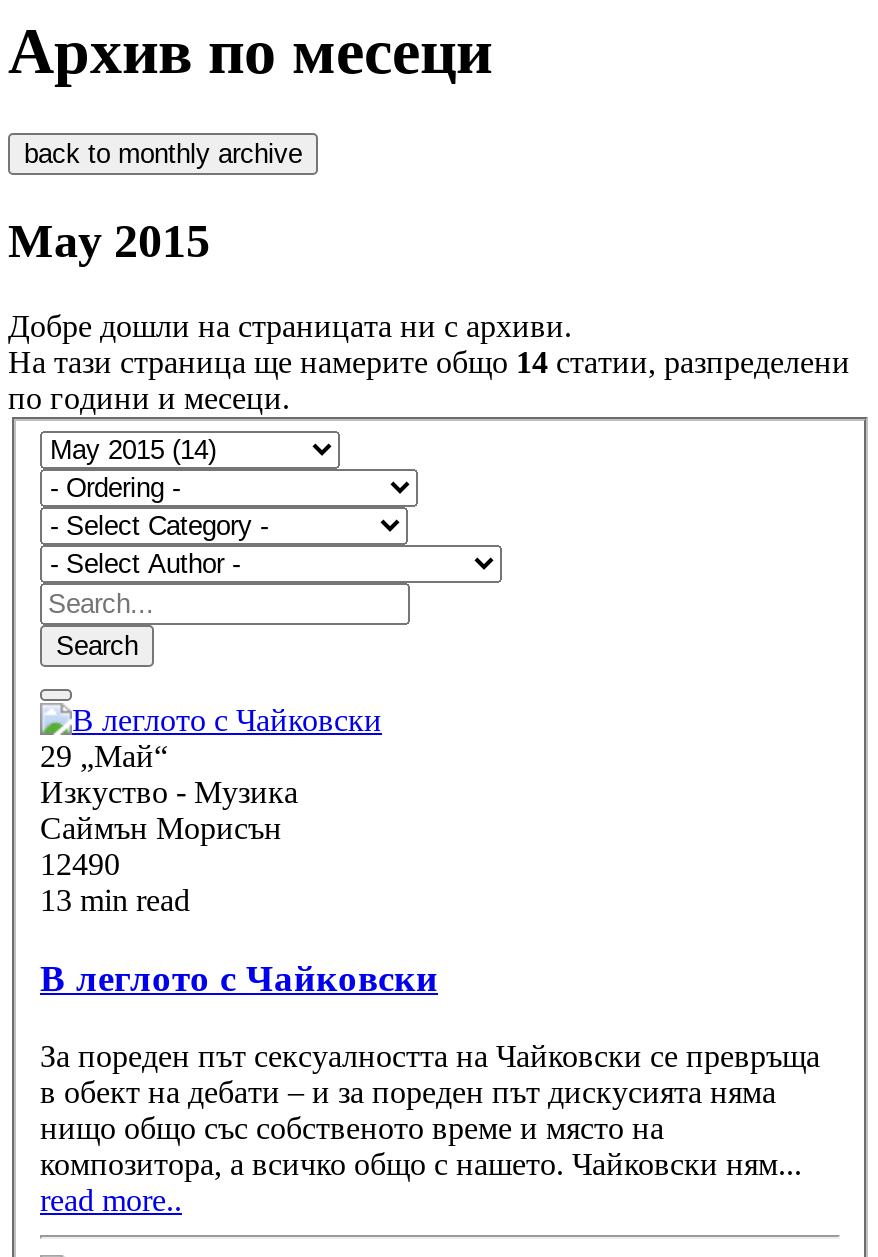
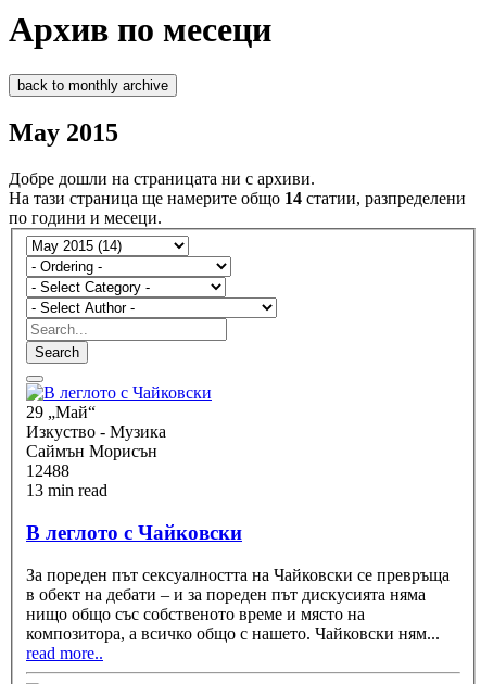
- 12490
+ 12488
